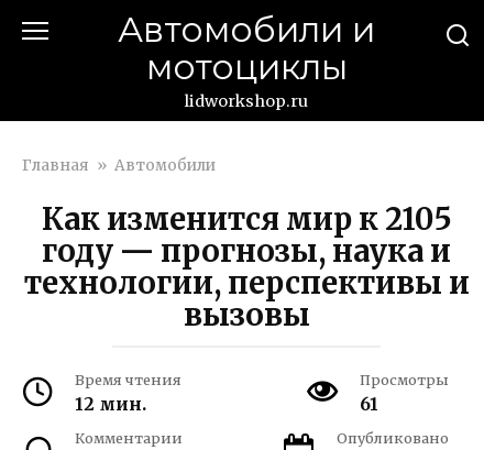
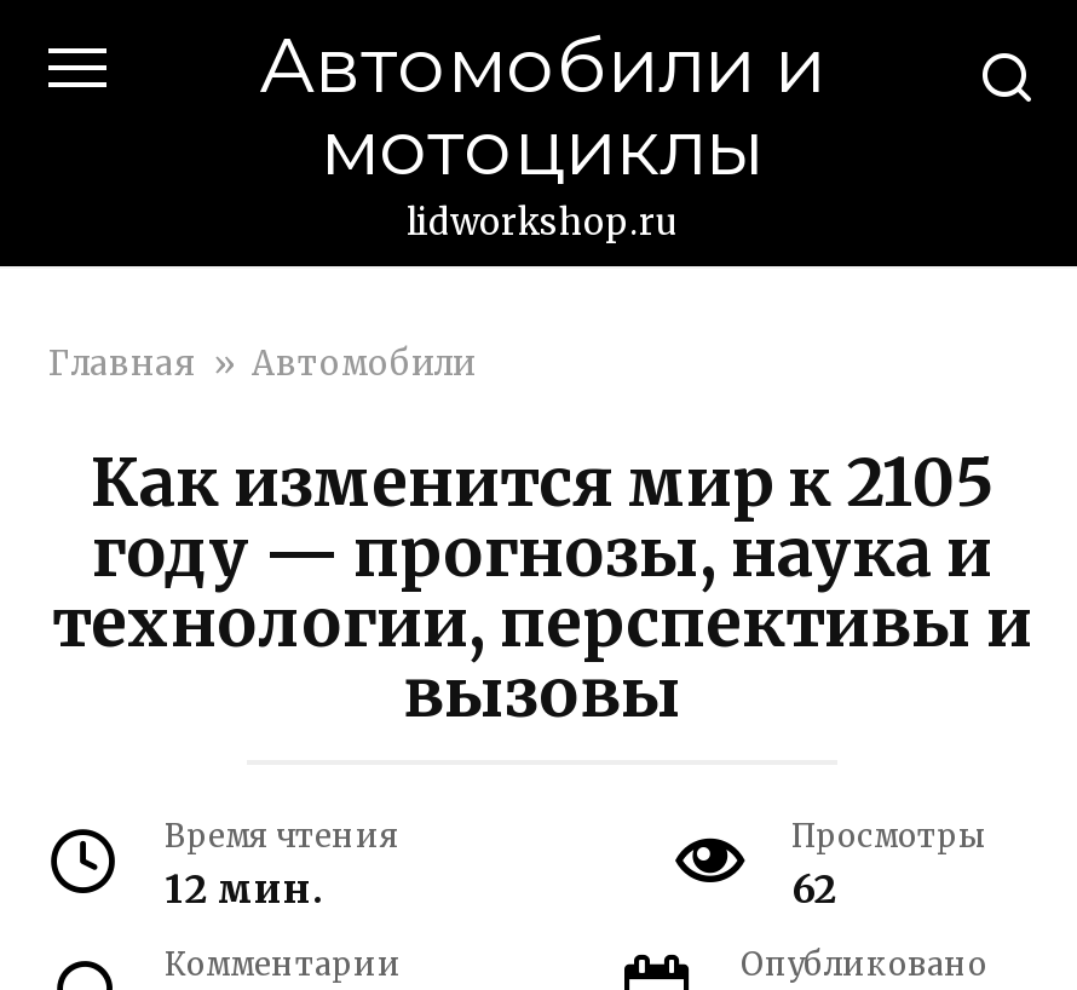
- 61
+ 62
